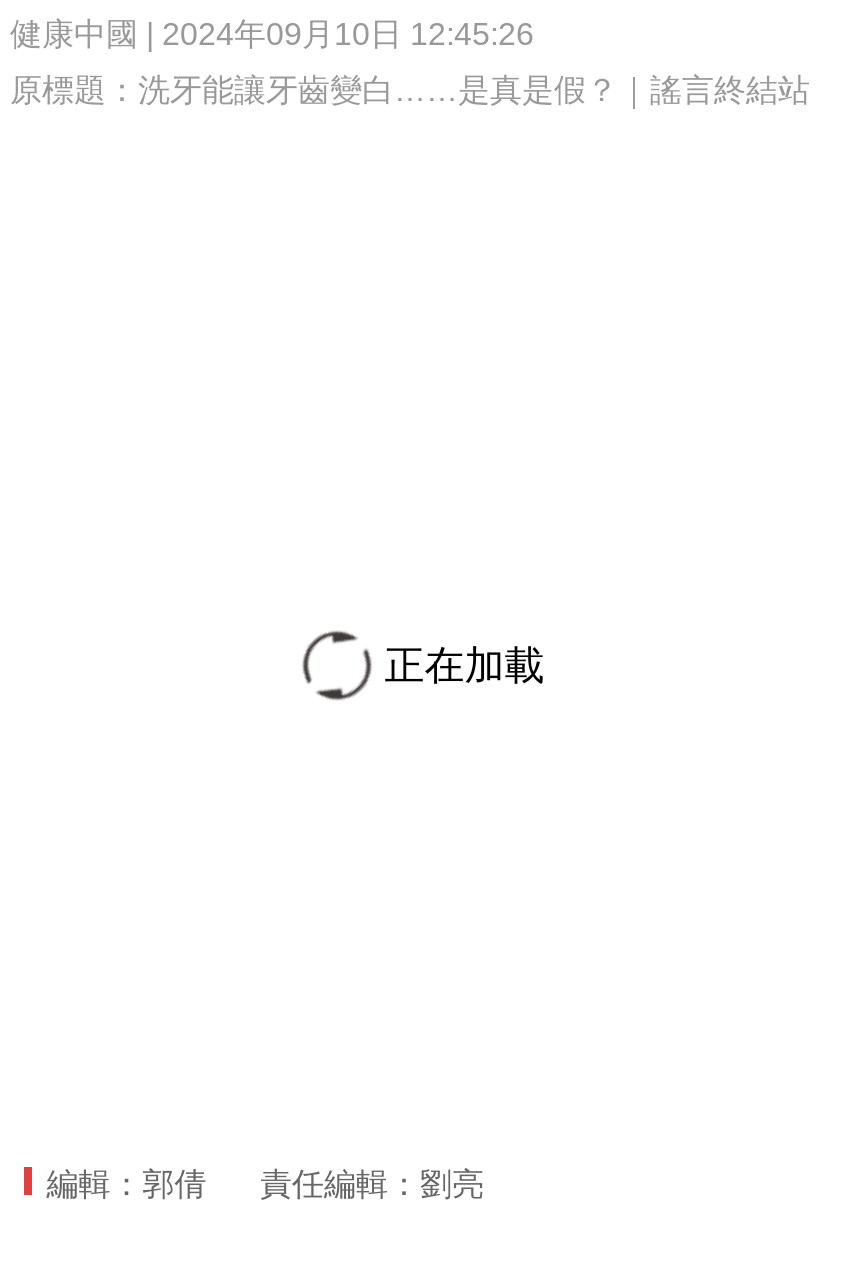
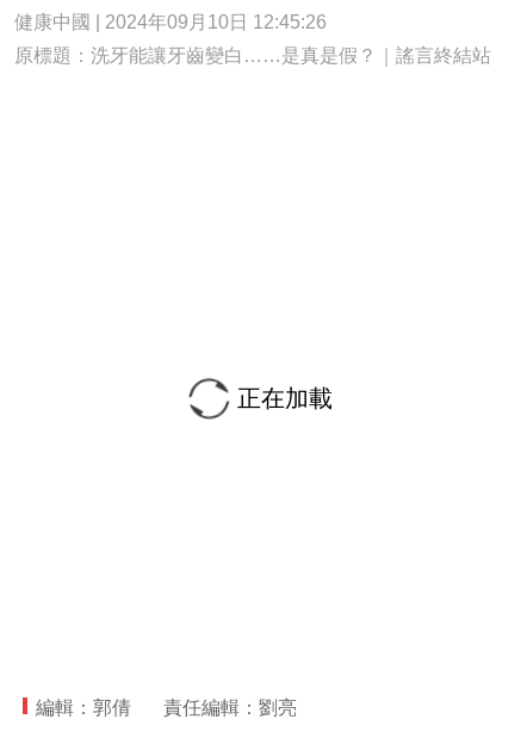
- [image]
+ [image]
